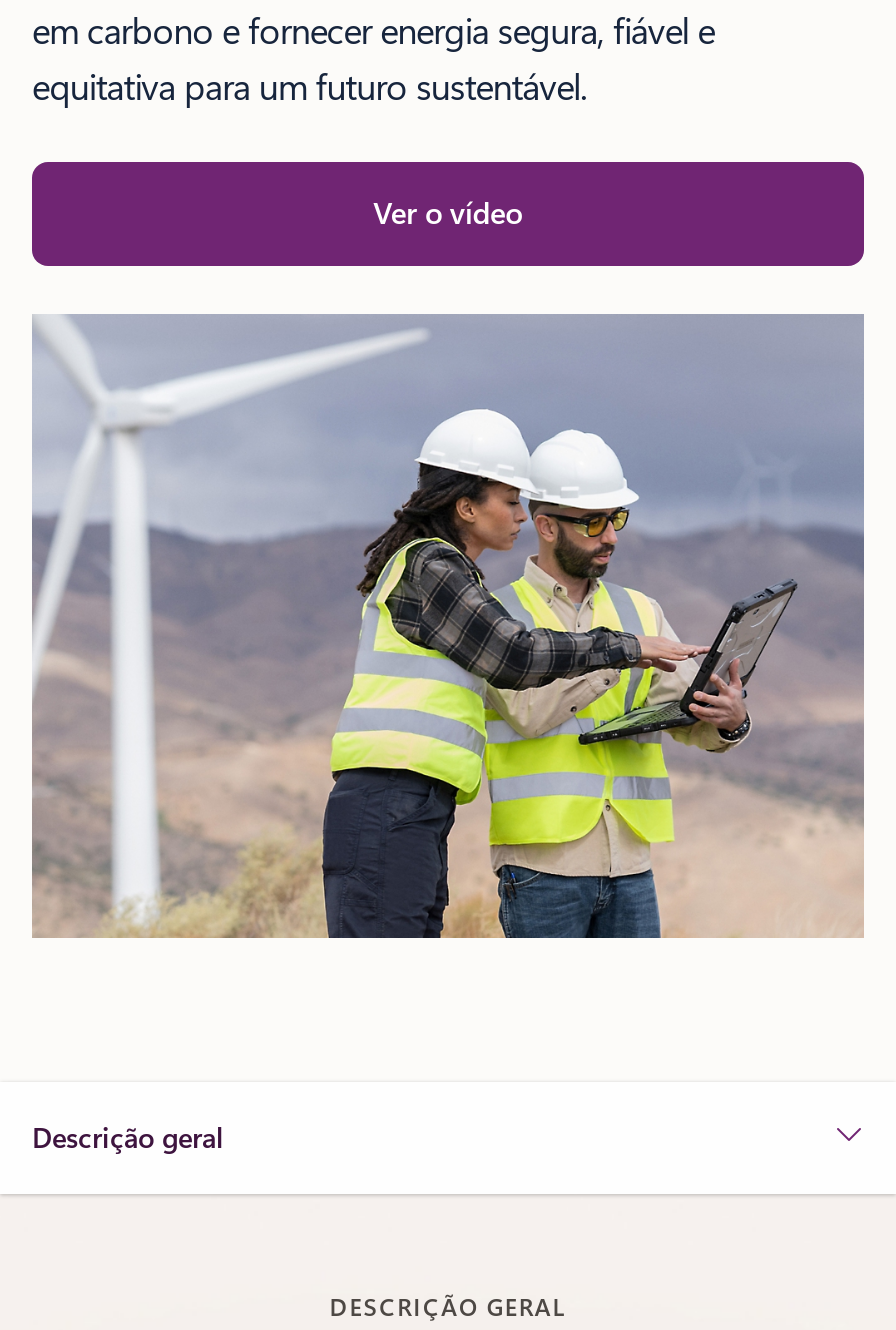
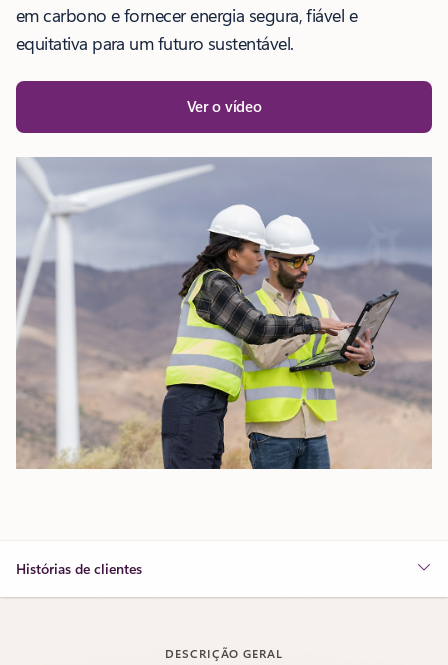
- Descrição geral
+ Histórias de clientes
